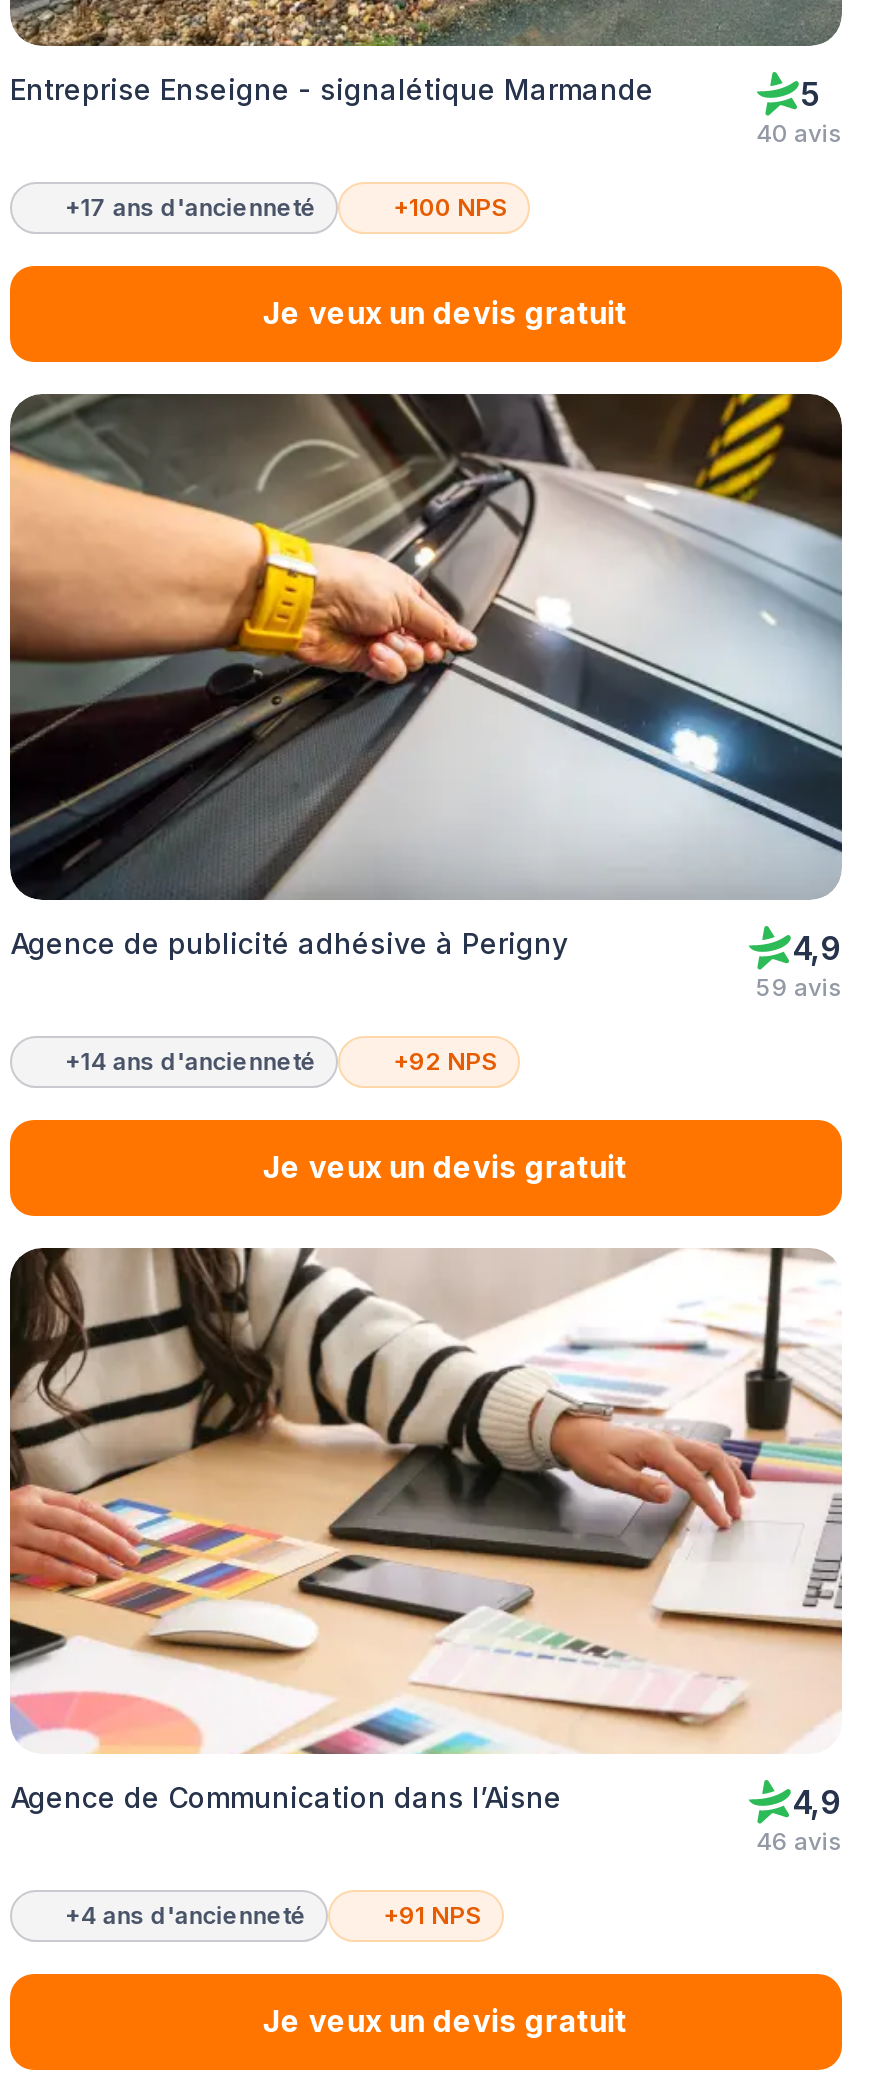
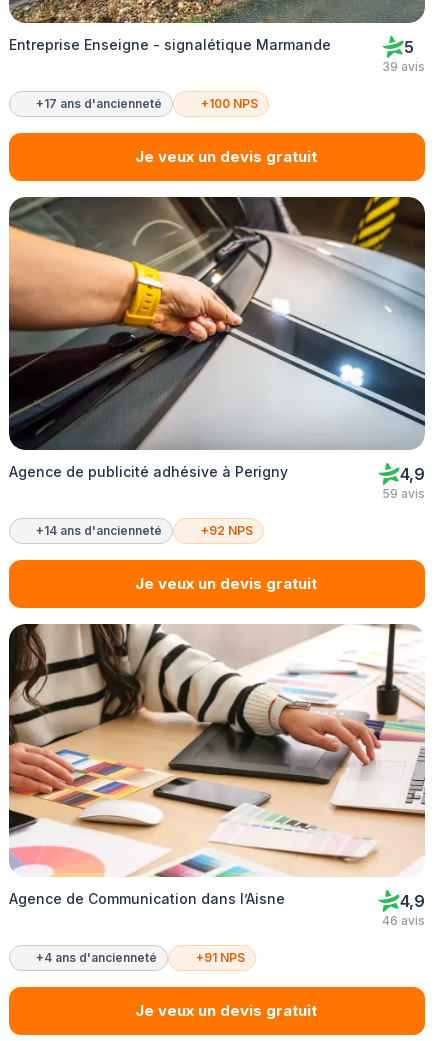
- 40 avis
+ 39 avis
